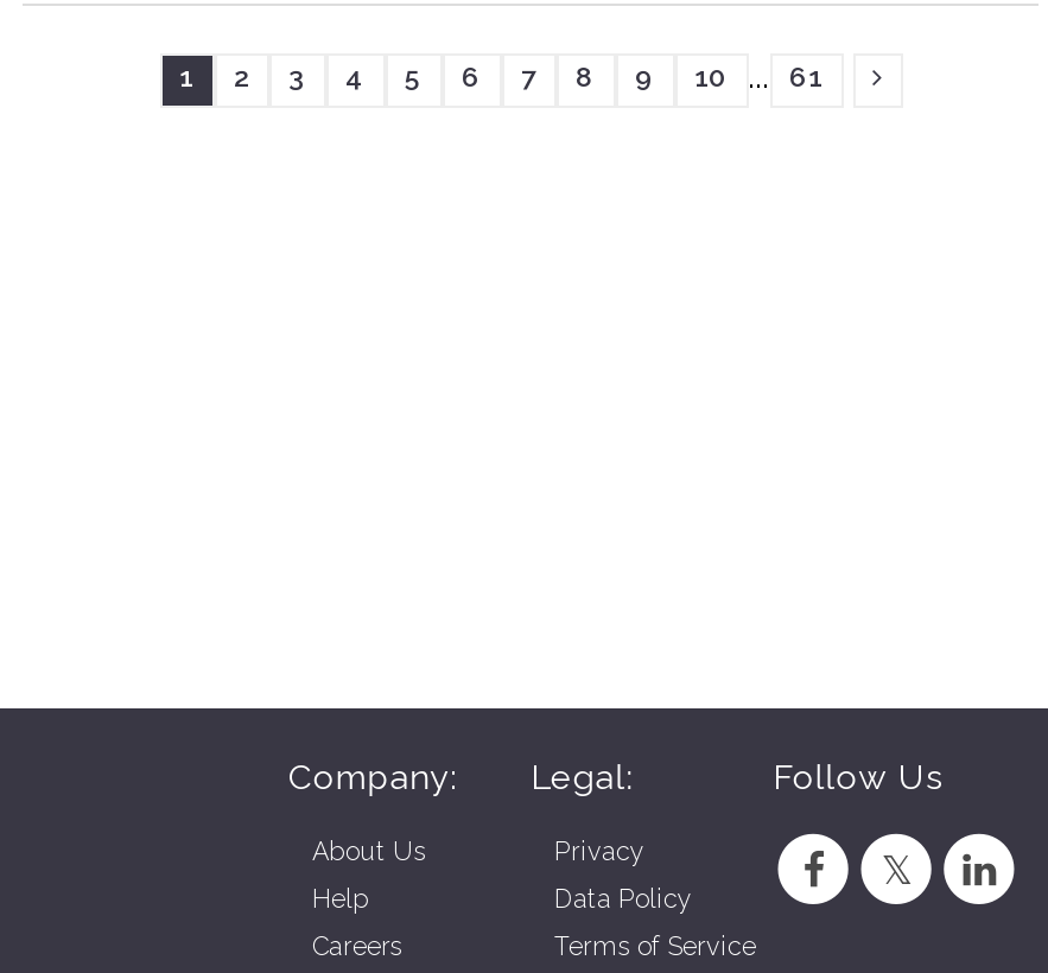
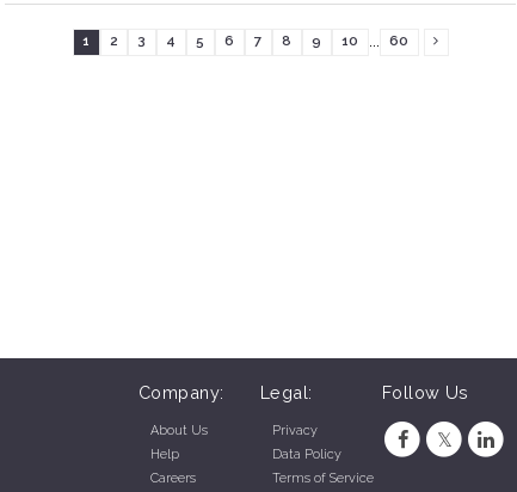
- 61
+ 60
